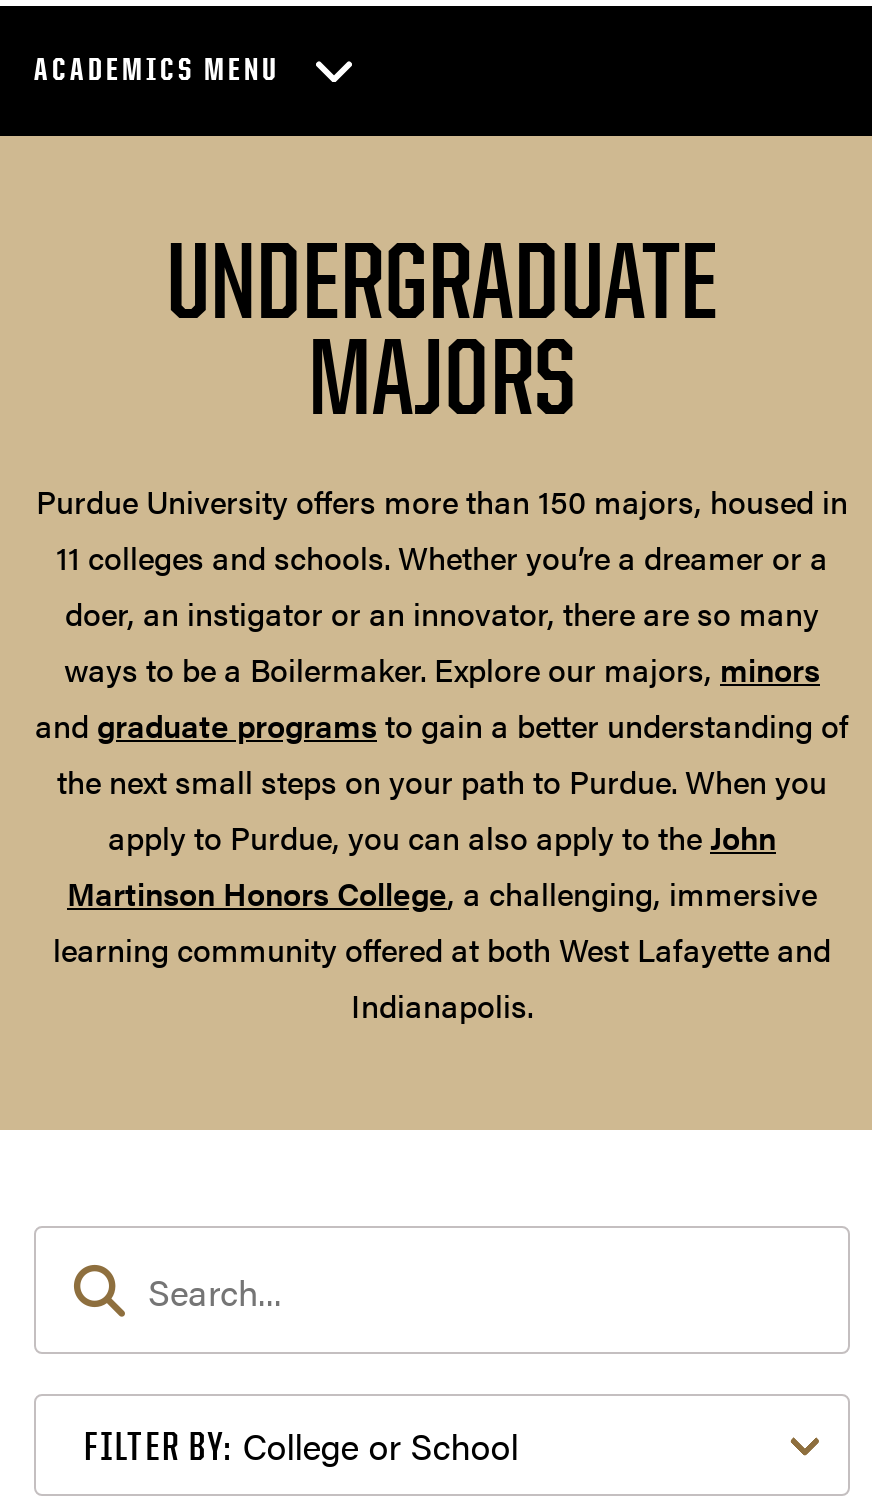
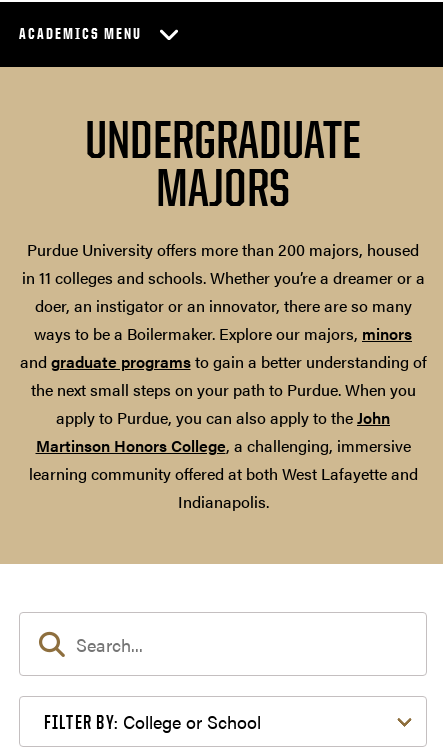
- Purdue University offers more than 150 majors, housed in
- 11 colleges and schools. Whether you’re a dreamer or a
+ Purdue University offers more than 200 majors, housed
+ in 11 colleges and schools. Whether you’re a dreamer or a
